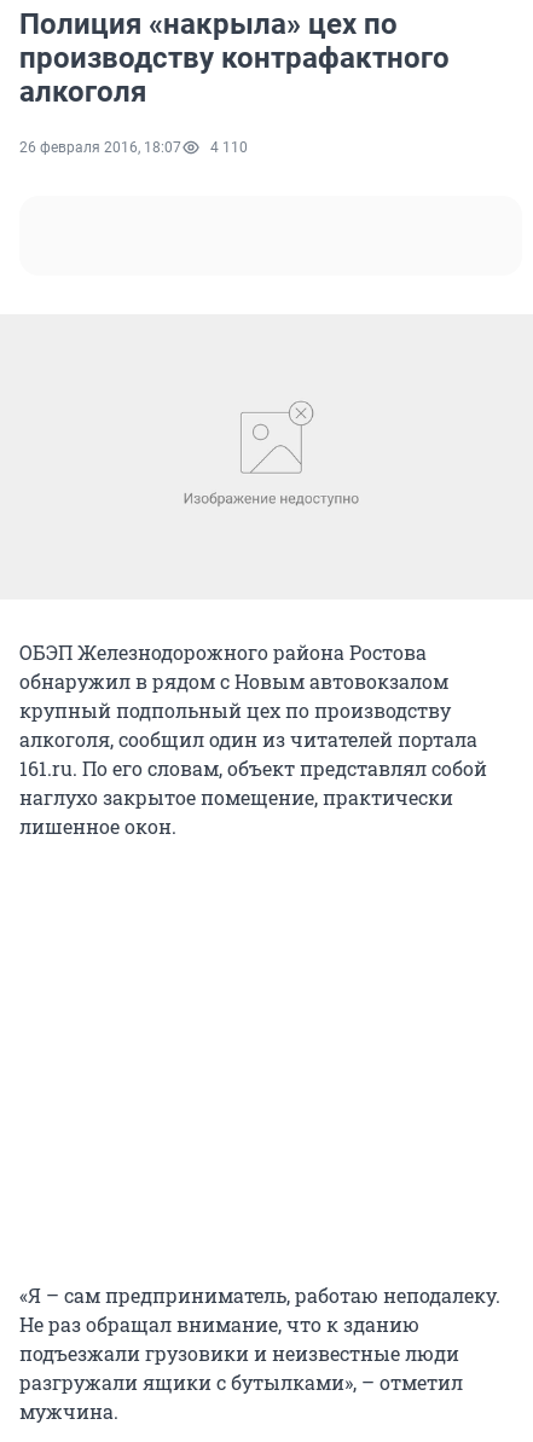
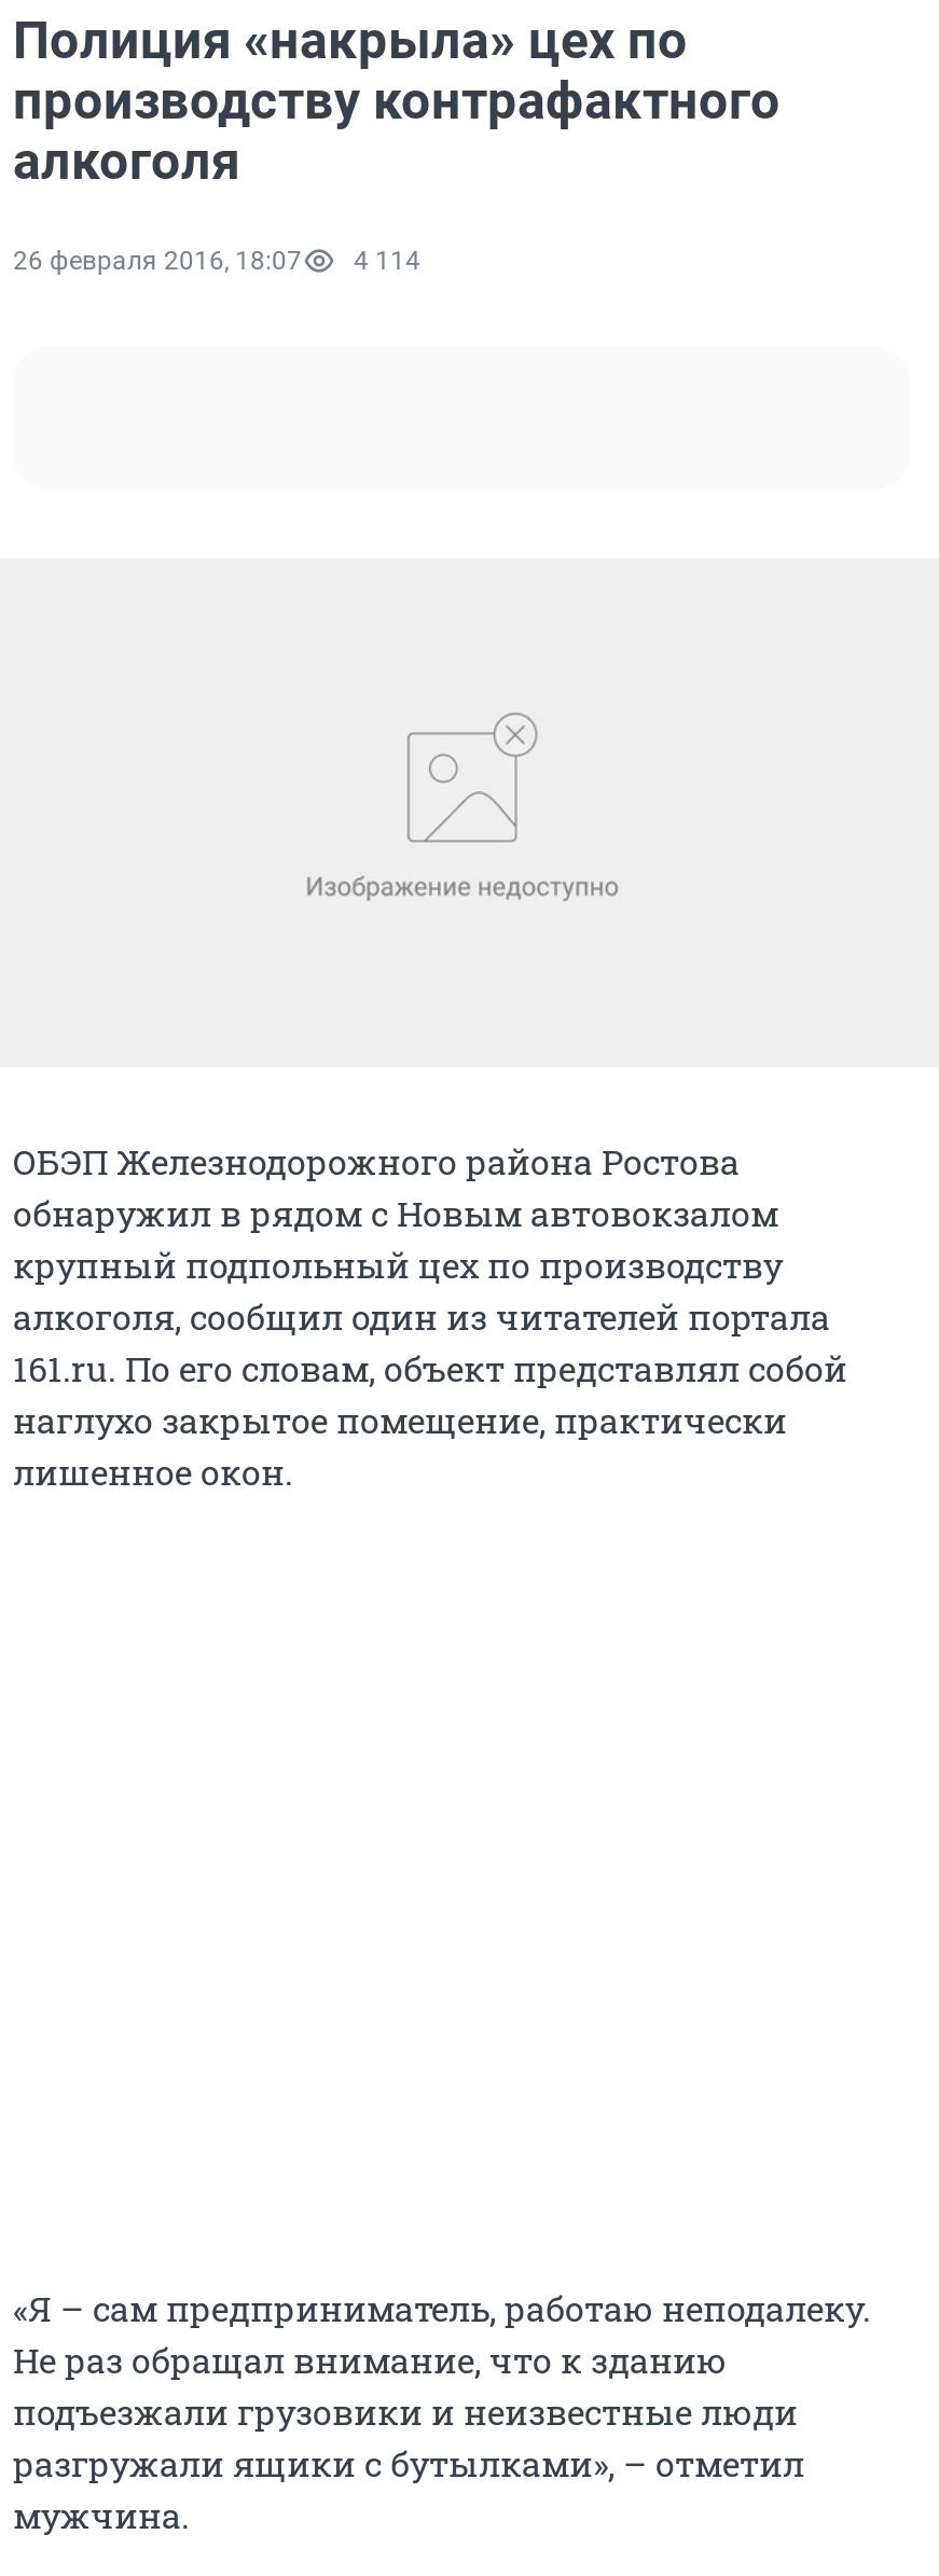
- 26 февраля 2016, 18:07 4 110
+ 26 февраля 2016, 18:07 4 114
